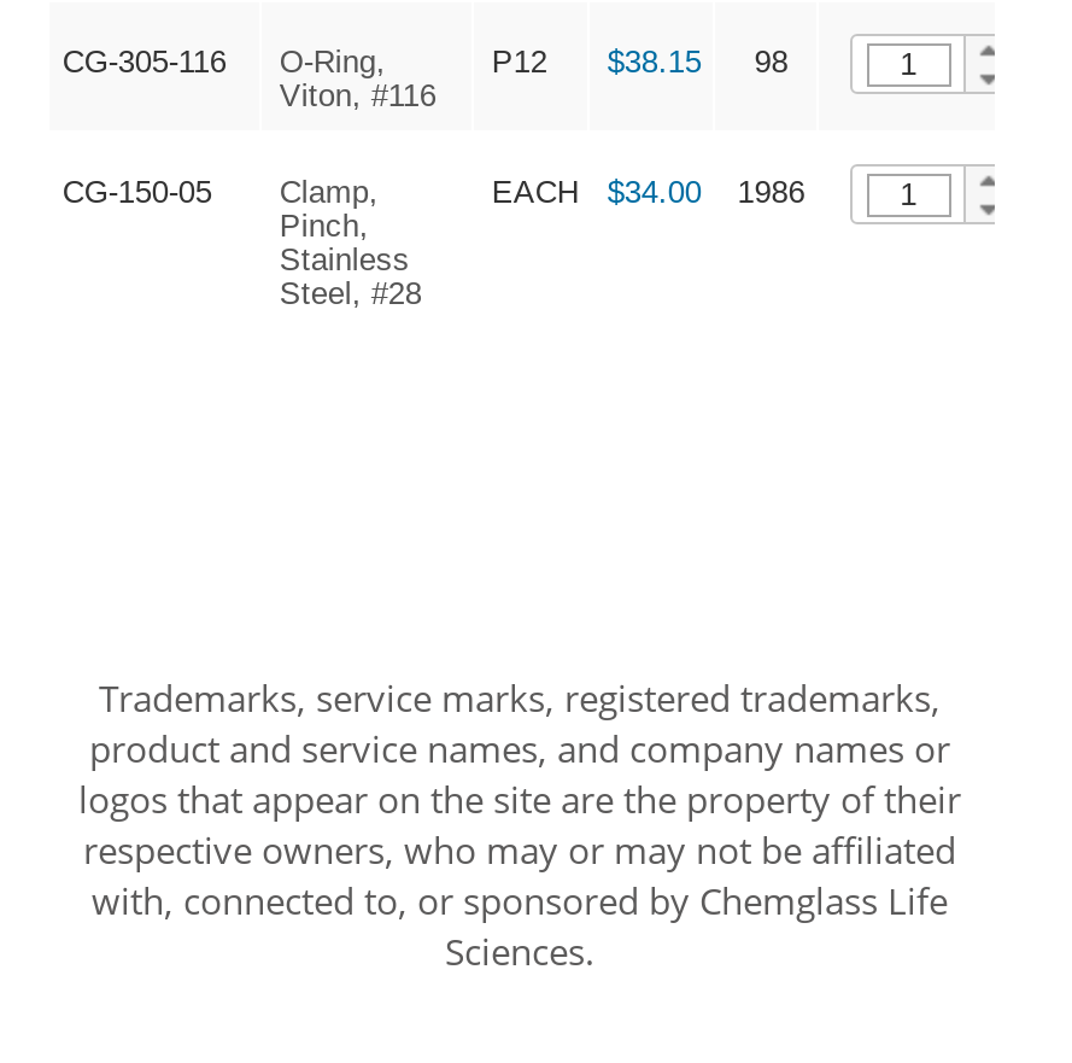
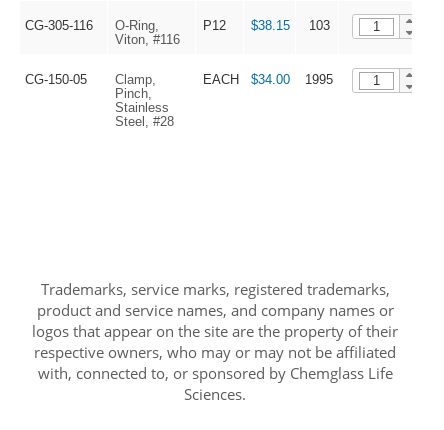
- P12 $38.15 98
+ P12 $38.15 103

- EACH $34.00 1986
+ EACH $34.00 1995
